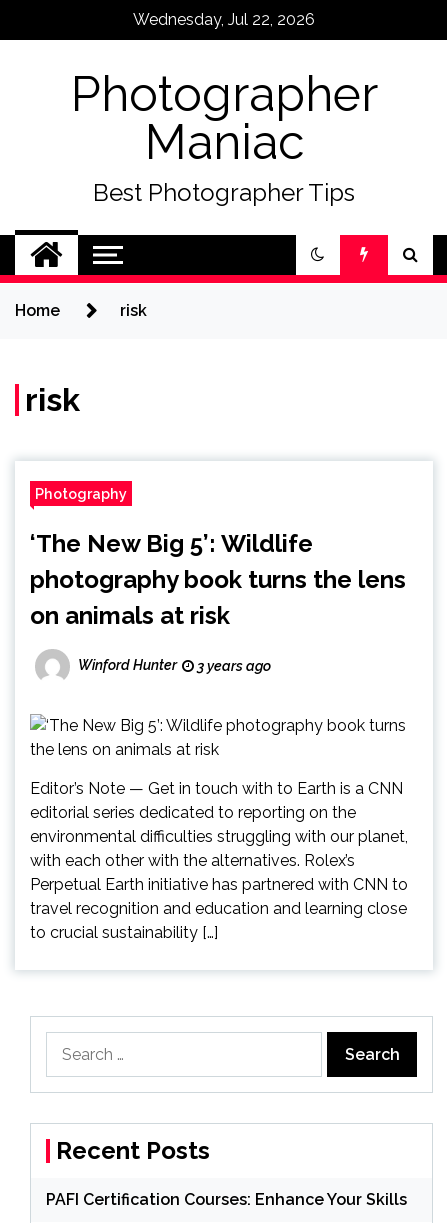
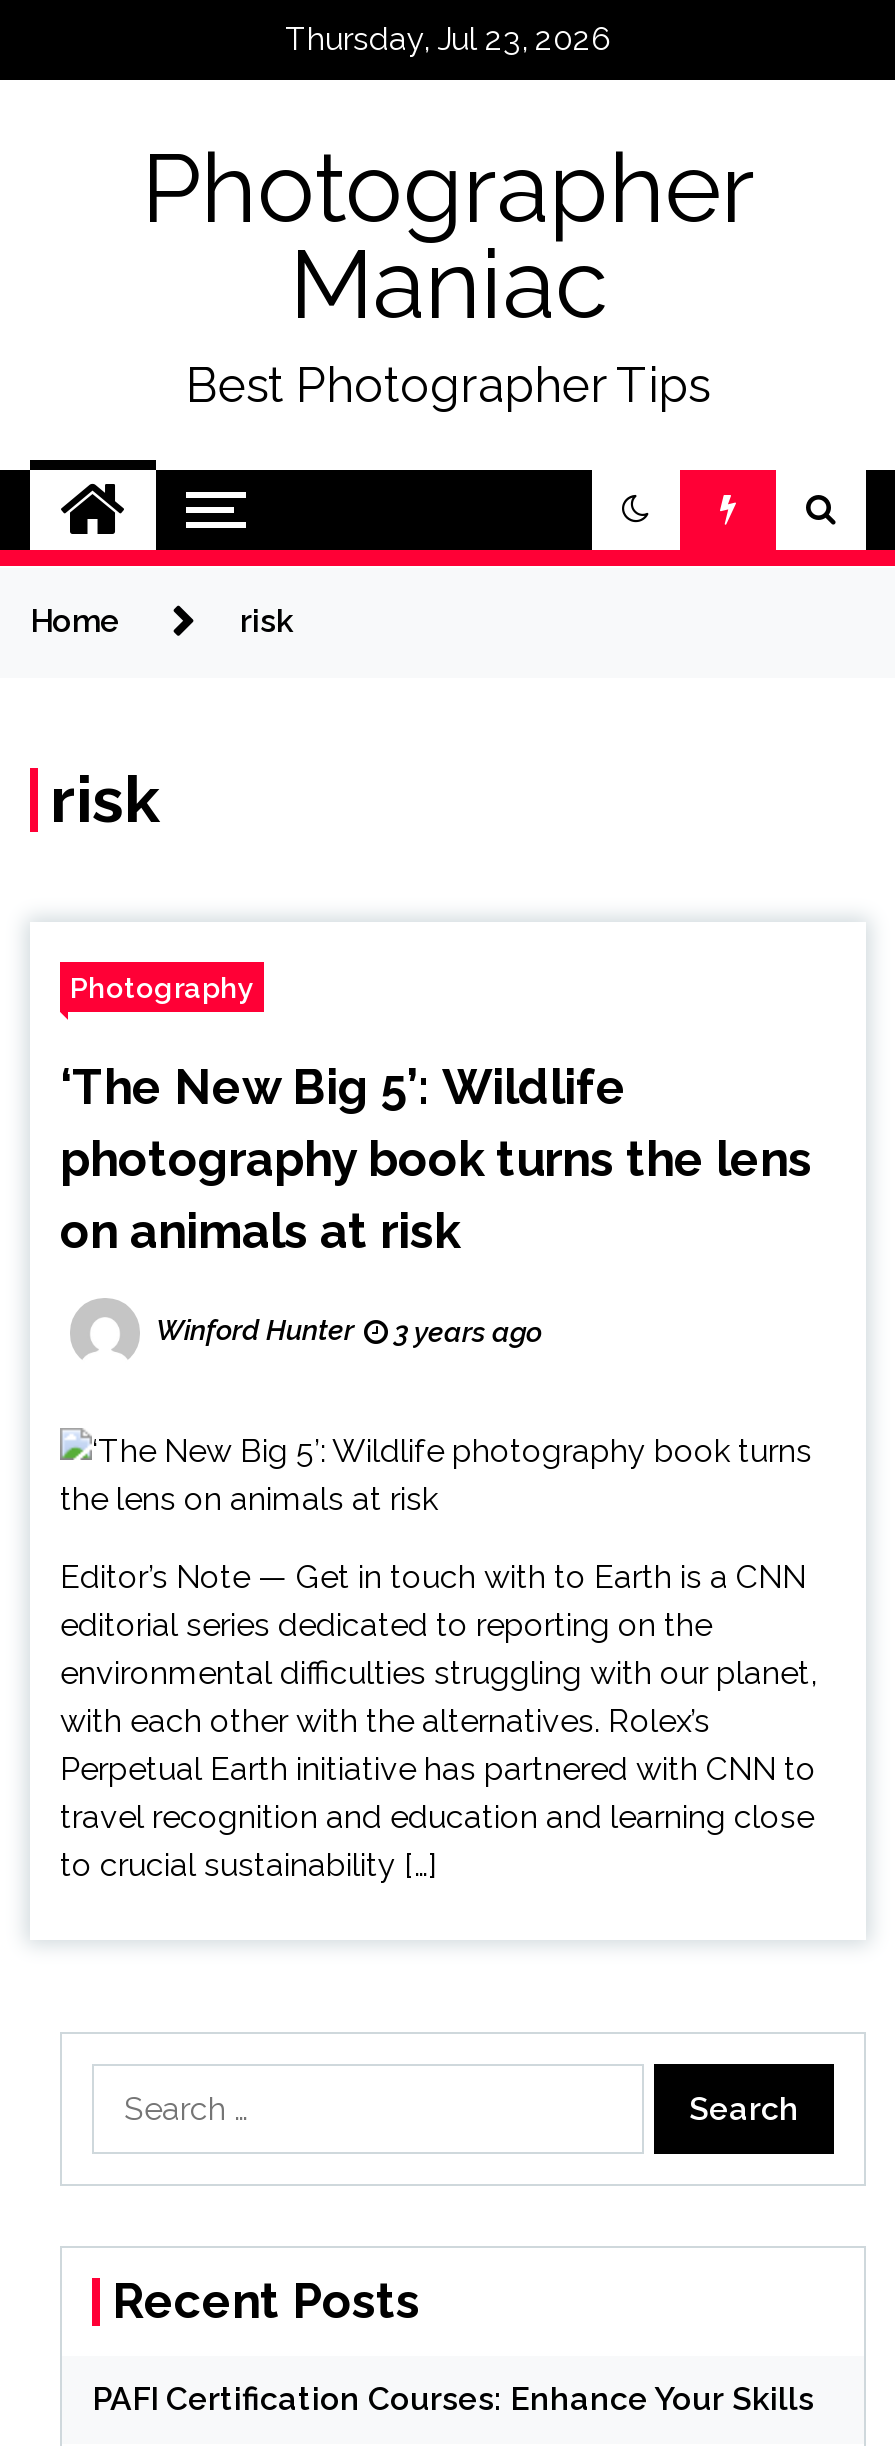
- Wednesday, Jul 22, 2026
+ Thursday, Jul 23, 2026
